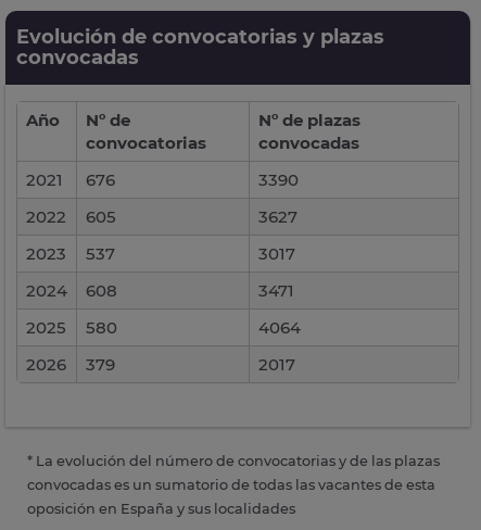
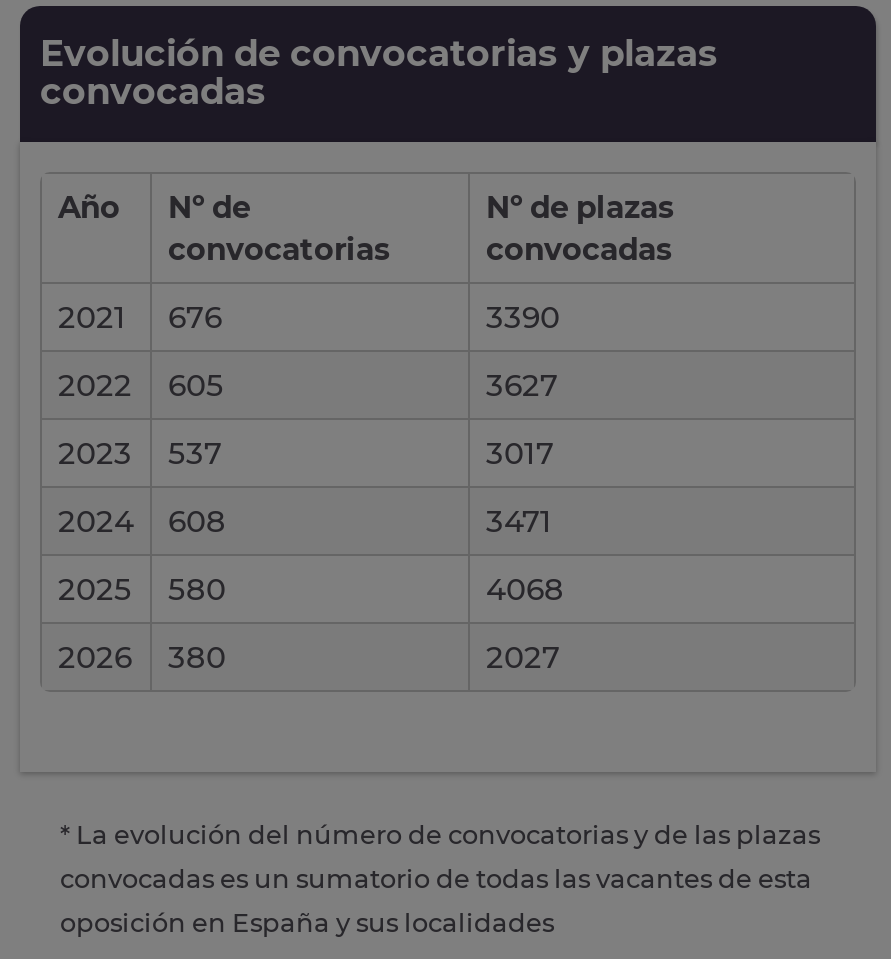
- 4064
+ 4068

- 2026 379
+ 2026 380

- 2017
+ 2027
